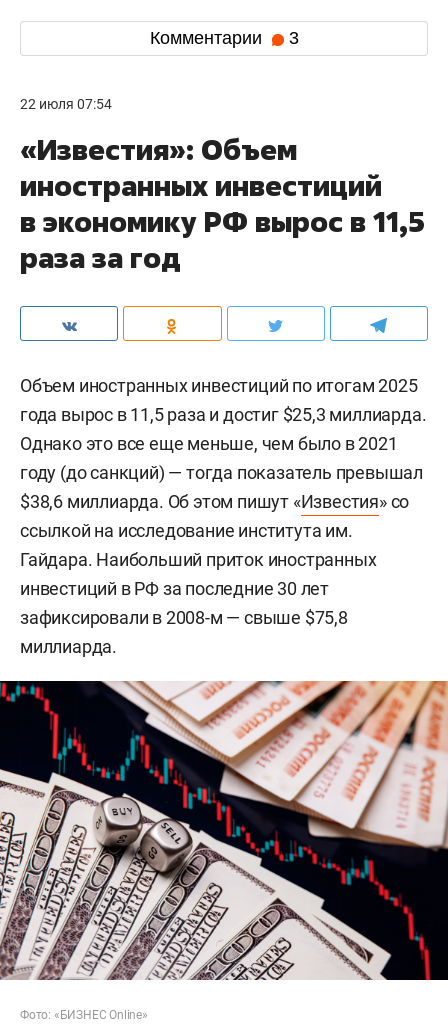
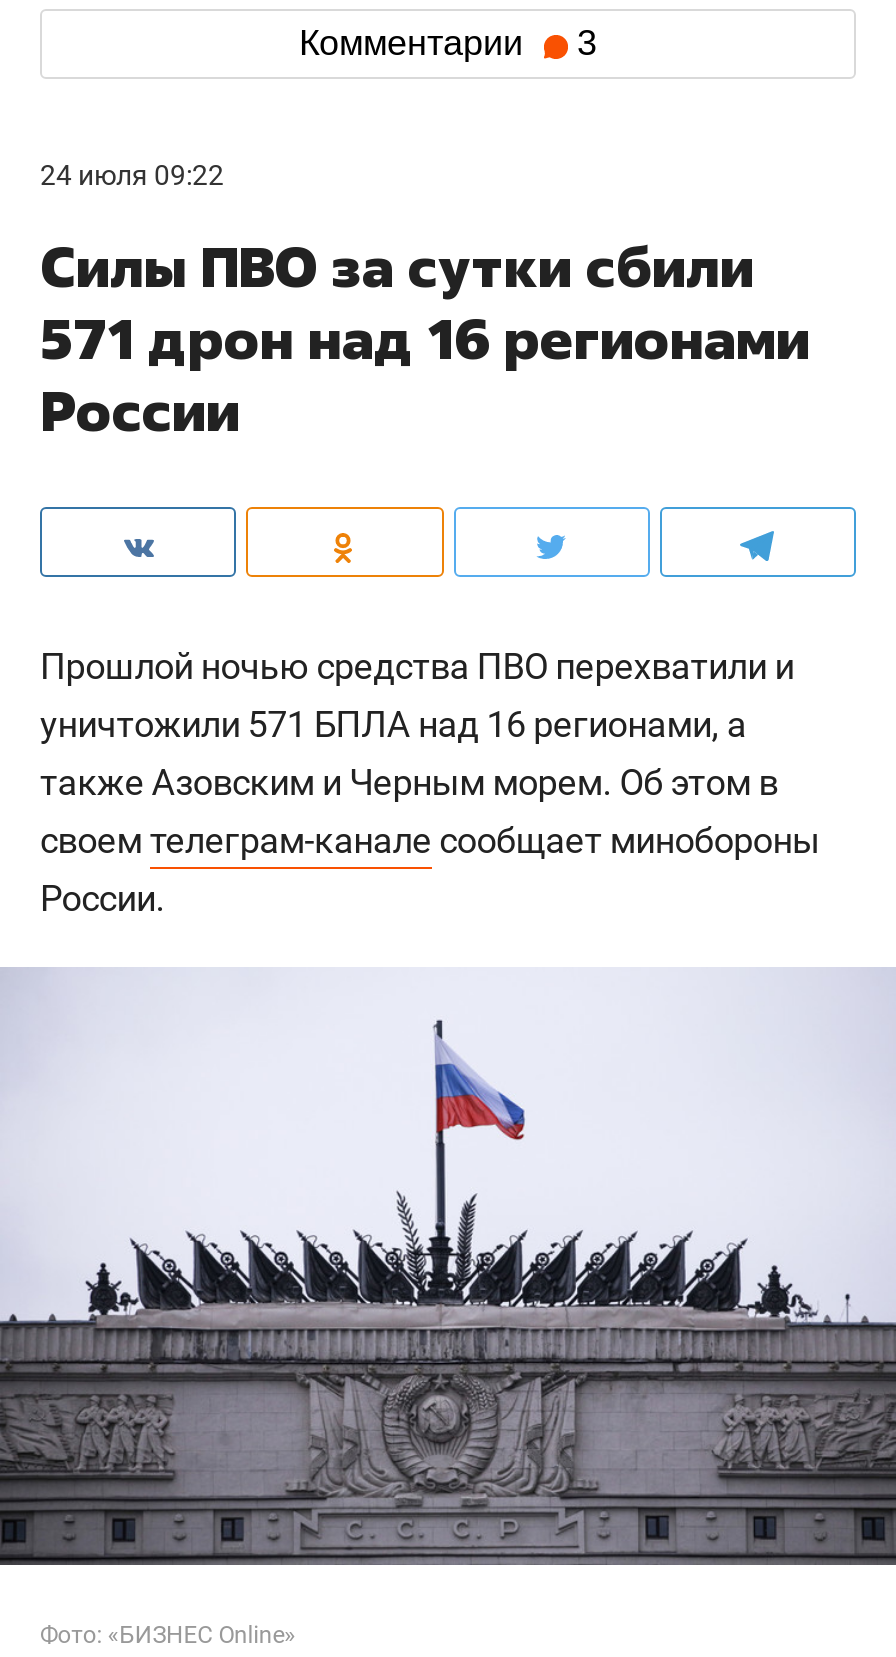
- 22 июля 07:54
+ 24 июля 09:22

- «Известия»: Объем
- иностранных инвестиций
- в экономику РФ вырос в 11,5
- раза за год
+ Силы ПВО за сутки сбили
+ 571 дрон над 16 регионами
+ России

- Объем иностранных инвестиций по итогам 2025
- года вырос в 11,5 раза и достиг $25,3 миллиарда.
- Однако это все еще меньше, чем было в 2021
- году (до санкций) — тогда показатель превышал
- $38,6 миллиарда. Об этом пишут «Известия» со
- ссылкой на исследование института им.
- Гайдара. Наибольший приток иностранных
- инвестиций в РФ за последние 30 лет
- зафиксировали в 2008-м — свыше $75,8
- миллиарда.
+ Прошлой ночью средства ПВО перехватили и
+ уничтожили 571 БПЛА над 16 регионами, а
+ также Азовским и Черным морем. Об этом в
+ своем телеграм-канале сообщает минобороны
+ России.

- [image]
+ [image]
